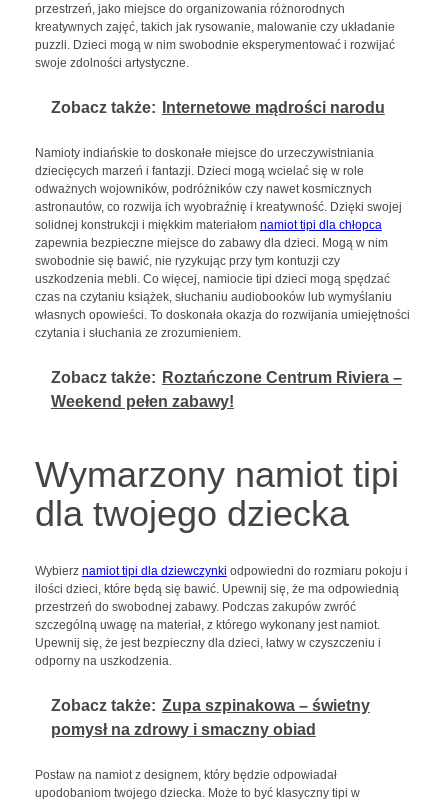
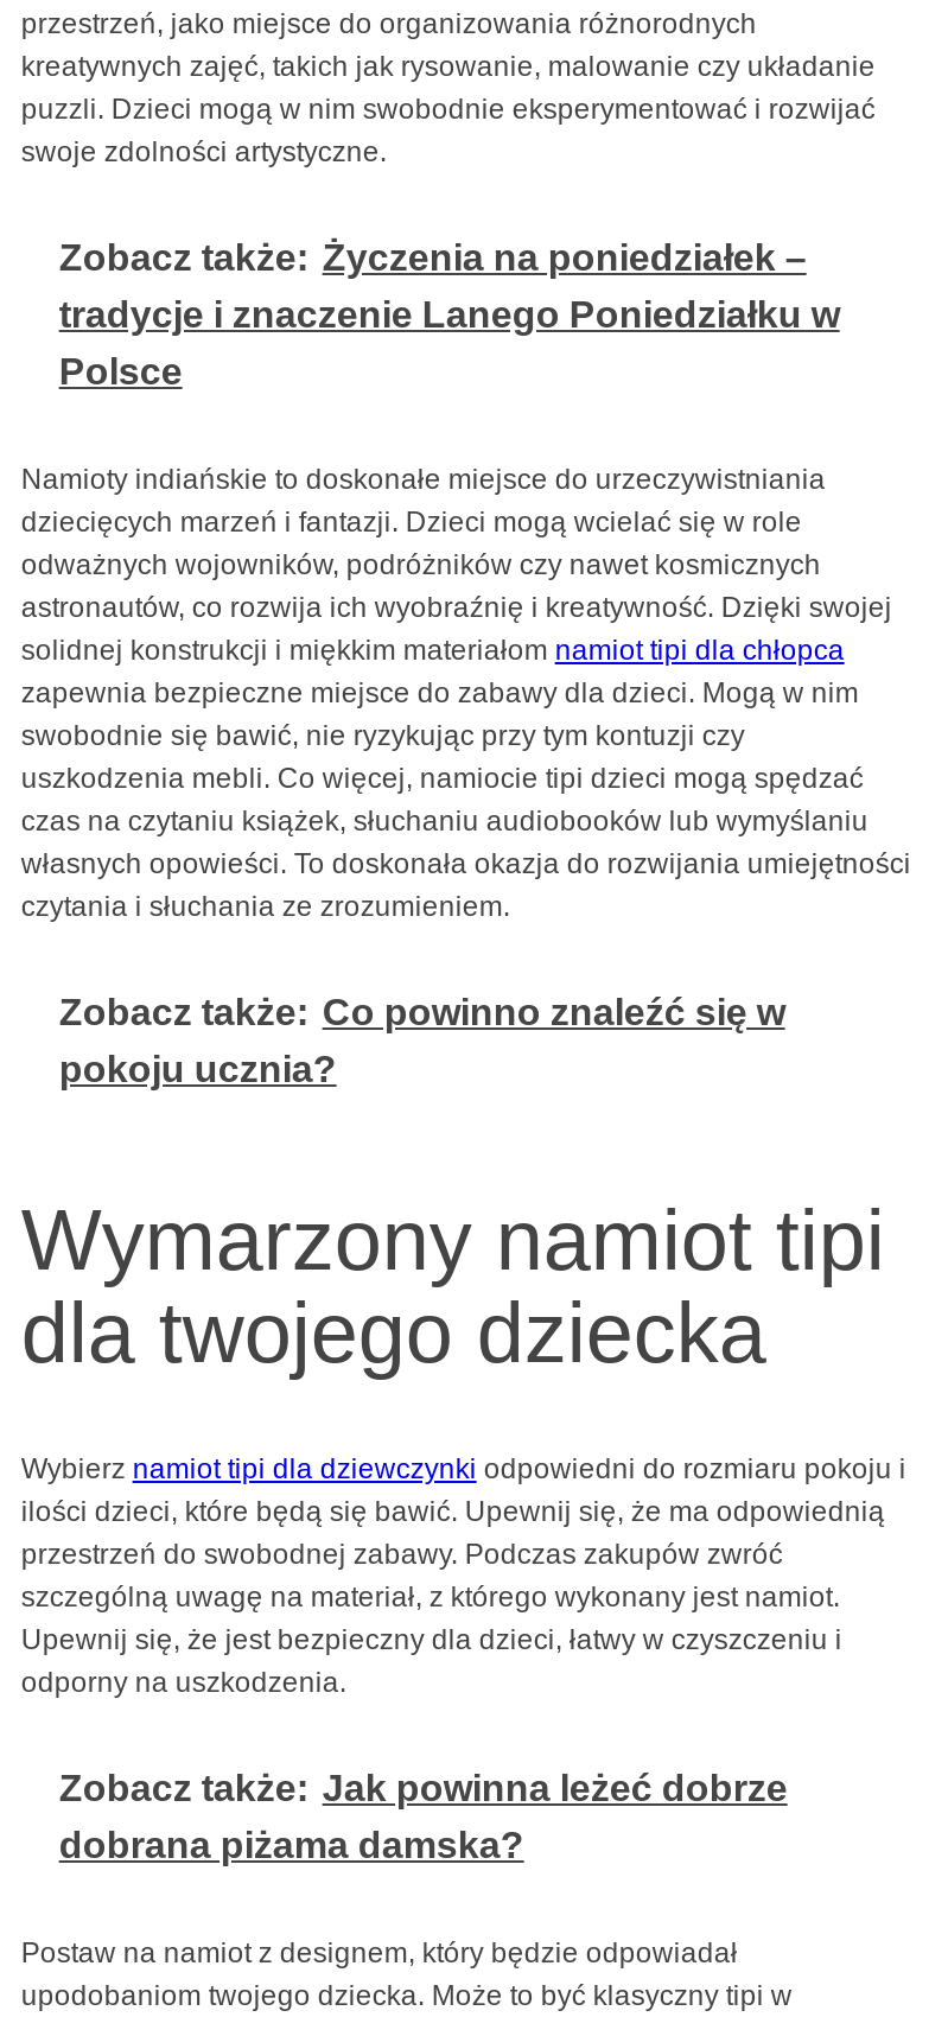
- Zobacz także: Internetowe mądrości narodu
+ Zobacz także: Życzenia na poniedziałek –
+ tradycje i znaczenie Lanego Poniedziałku w
+ Polsce

- Zobacz także: Roztańczone Centrum Riviera –
- Weekend pełen zabawy!
+ Zobacz także: Co powinno znaleźć się w
+ pokoju ucznia?

- Zobacz także: Zupa szpinakowa – świetny
- pomysł na zdrowy i smaczny obiad
+ Zobacz także: Jak powinna leżeć dobrze
+ dobrana piżama damska?
